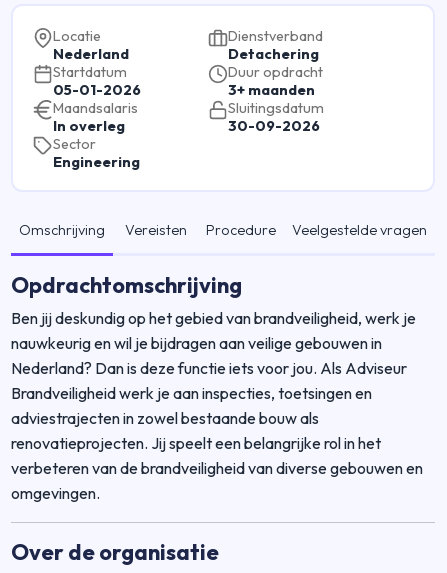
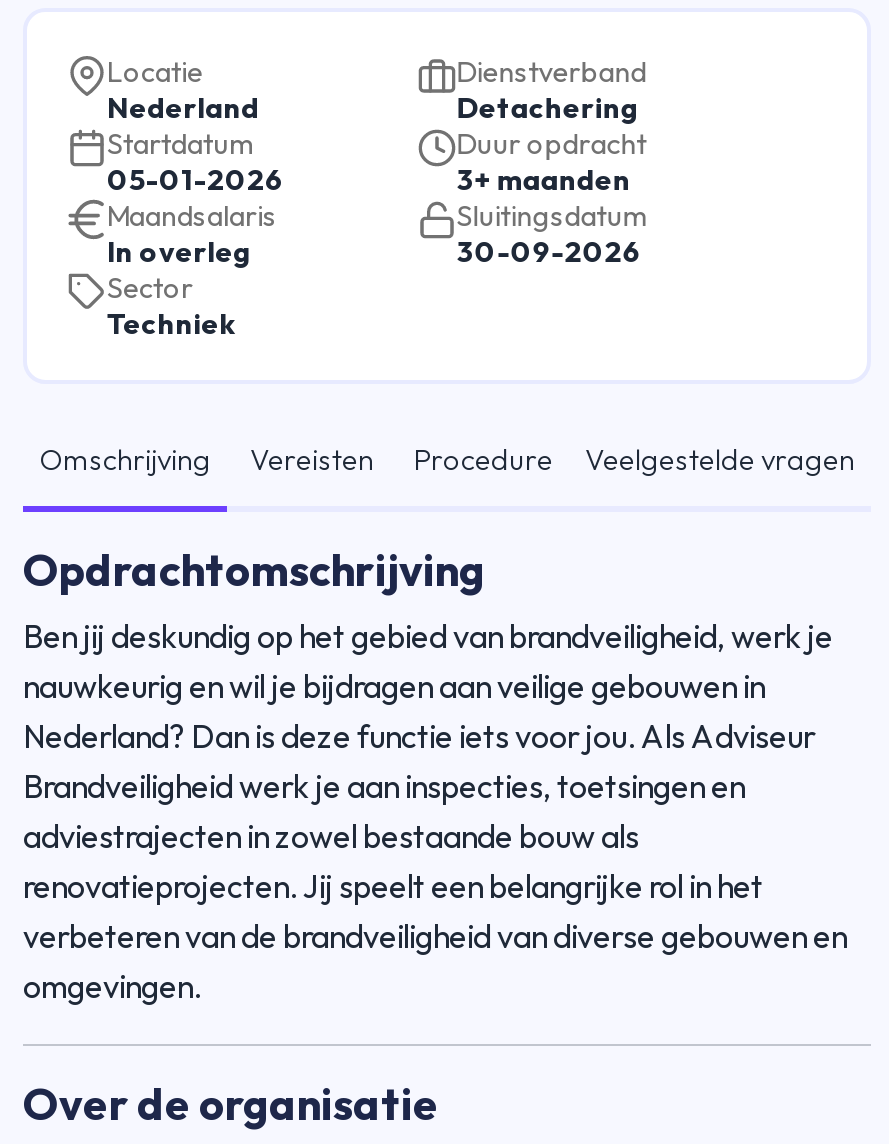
- Engineering
+ Techniek
